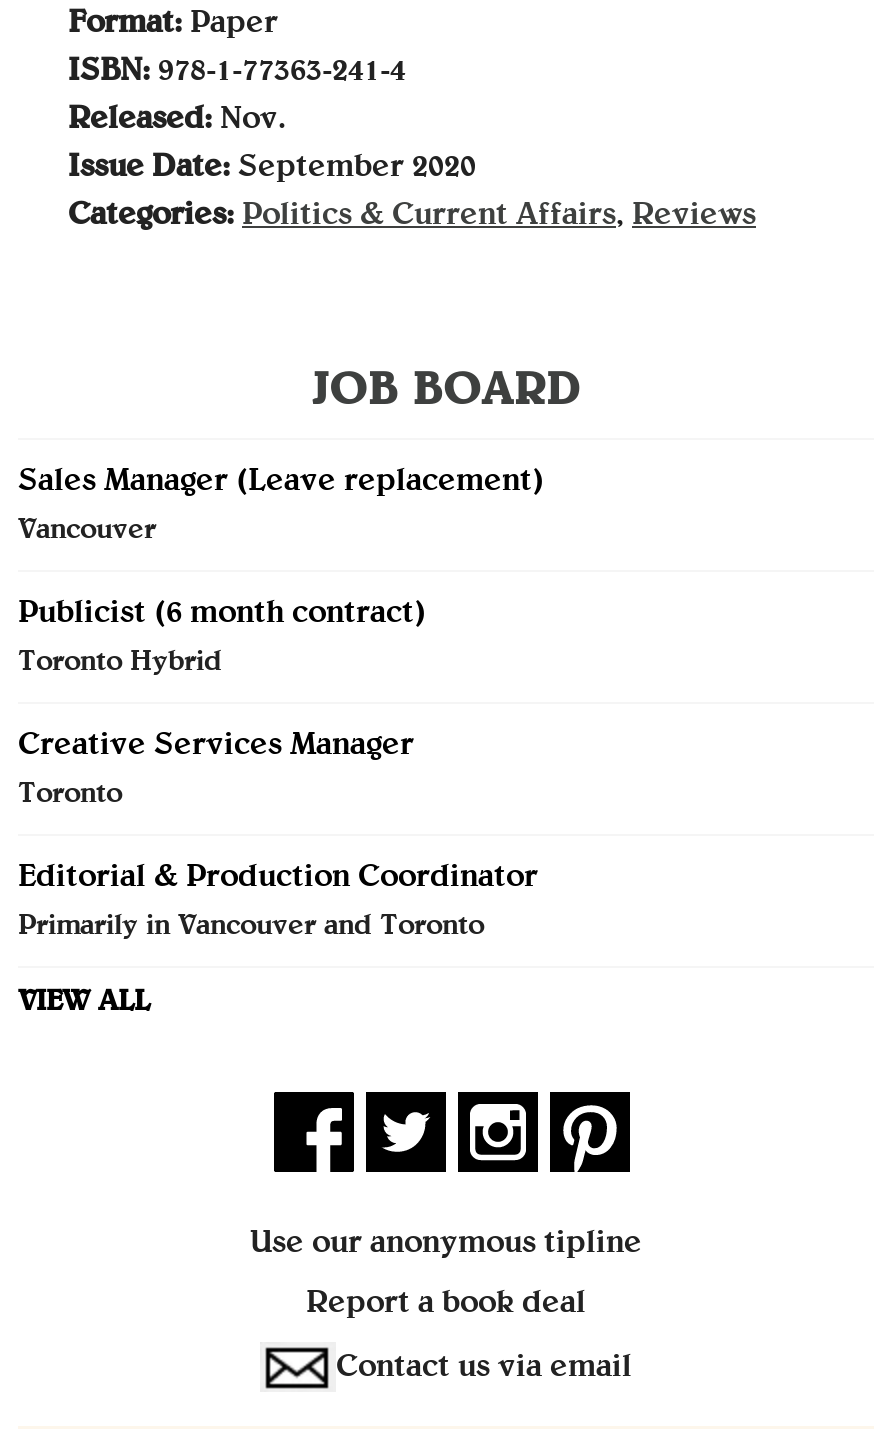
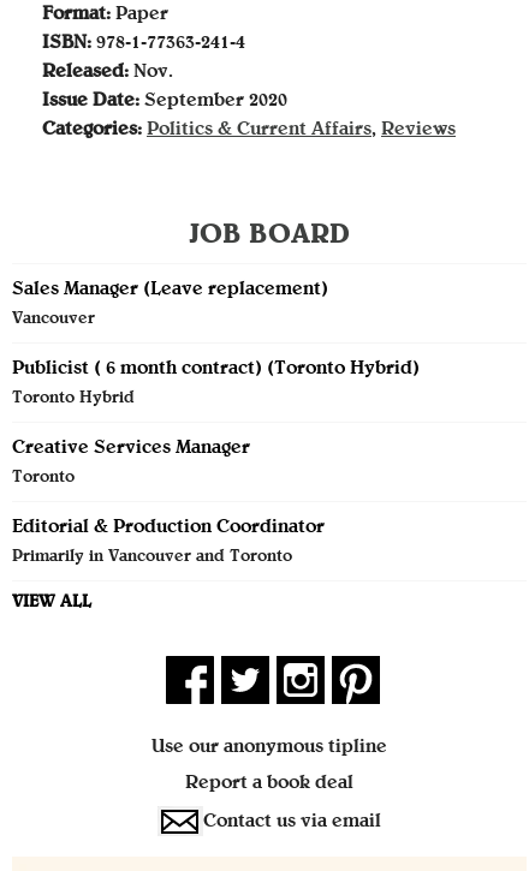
- Publicist (6 month contract)
+ Publicist ( 6 month contract) (Toronto Hybrid)
